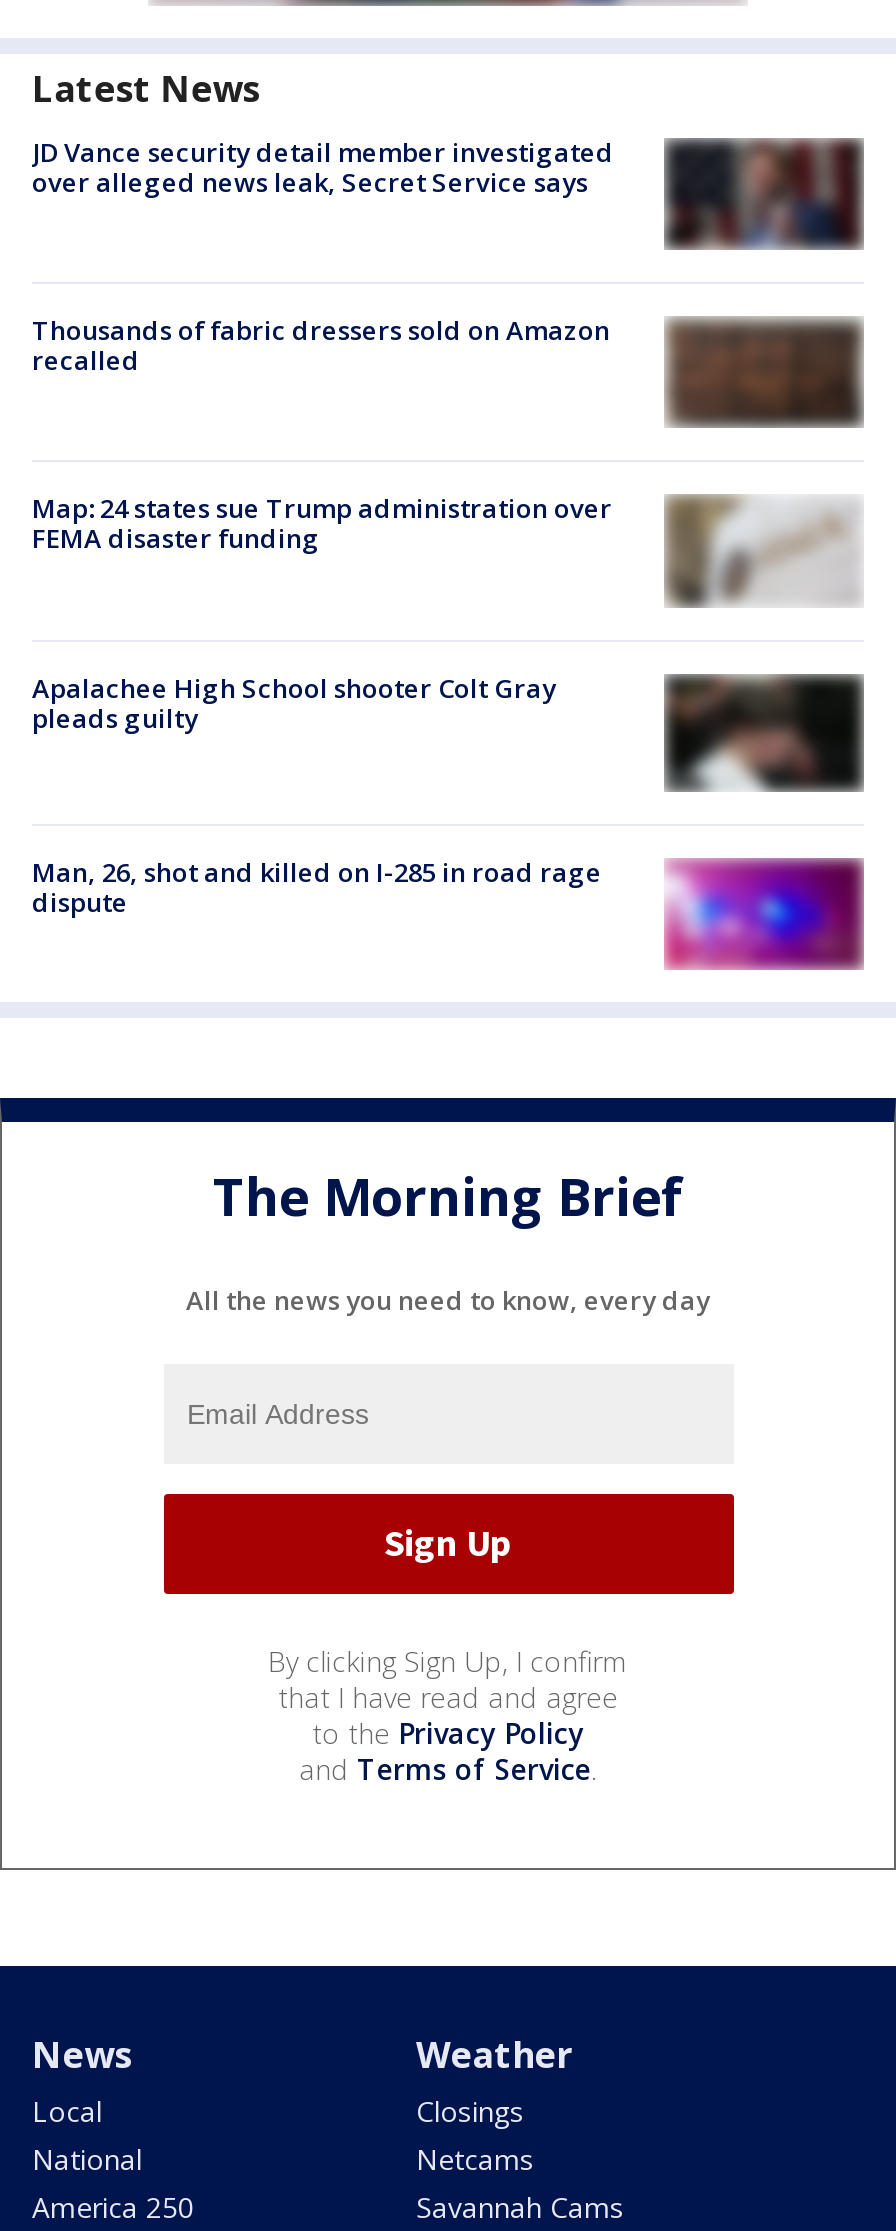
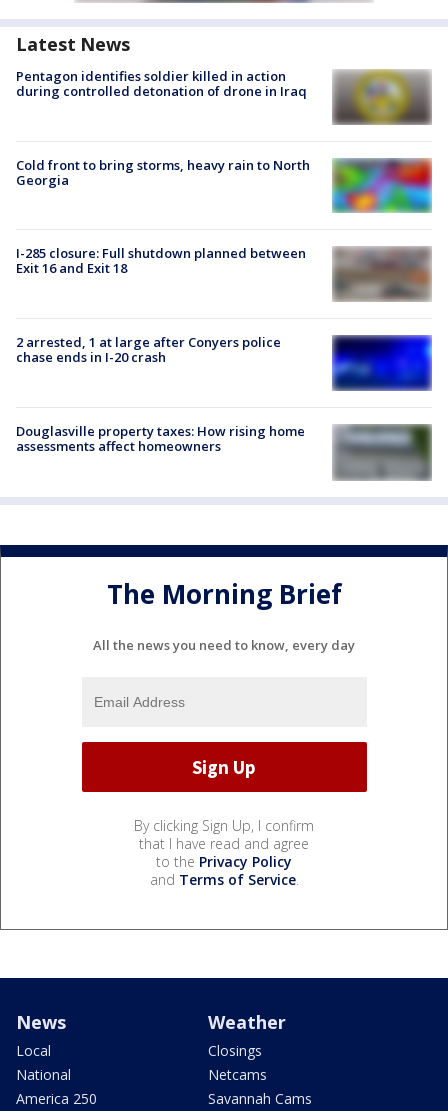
- [image]
- JD Vance security detail member investigated
- over alleged news leak, Secret Service says
+ [image]
+ Pentagon identifies soldier killed in action
+ during controlled detonation of drone in Iraq

- [image]
- Thousands of fabric dressers sold on Amazon
- recalled
+ [image]
+ Cold front to bring storms, heavy rain to North
+ Georgia

- [image]
- Map: 24 states sue Trump administration over
- FEMA disaster funding
+ [image]
+ I-285 closure: Full shutdown planned between
+ Exit 16 and Exit 18

- Apalachee High School shooter Colt Gray
- pleads guilty
+ 2 arrested, 1 at large after Conyers police
+ chase ends in I-20 crash

- [image]
+ [image]

- [image]
- Man, 26, shot and killed on I-285 in road rage
- dispute
+ [image]
+ Douglasville property taxes: How rising home
+ assessments affect homeowners
